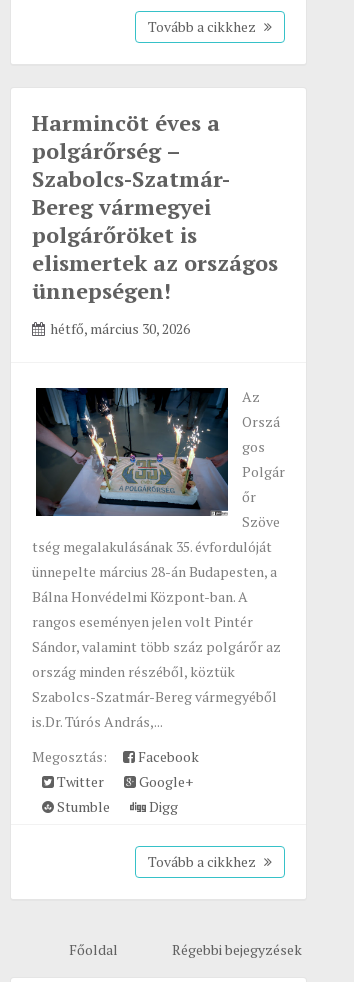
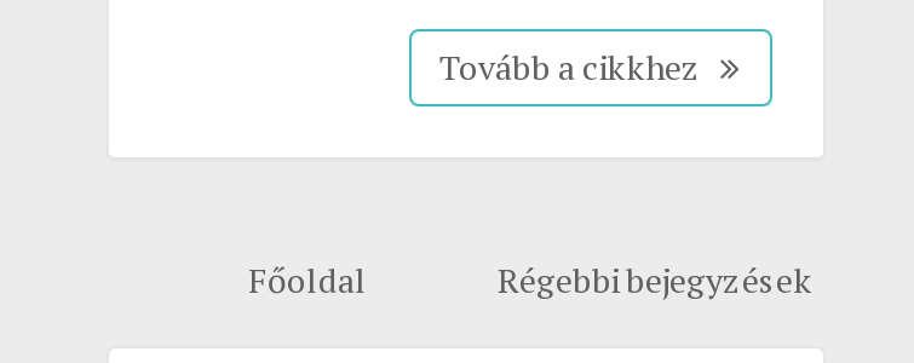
- Harmincöt éves a
- polgárőrség –
- Szabolcs-Szatmár-
- Bereg vármegyei
- polgárőröket is
- elismertek az országos
- ünnepségen!
- hétfő, március 30, 2026

- [image]
- Az
- Orszá
- gos
- Polgár
- őr
- Szöve
- tség megalakulásának 35. évfordulóját
- ünnepelte március 28-án Budapesten, a
- Bálna Honvédelmi Központ-ban. A
- rangos eseményen jelen volt Pintér
- Sándor, valamint több száz polgárőr az
- ország minden részéből, köztük
- Szabolcs-Szatmár-Bereg vármegyéből
- is.Dr. Túrós András,...
- Megosztás:
- Facebook
- Twitter
- Google+
- Stumble
- Digg
- Tovább a cikkhez
